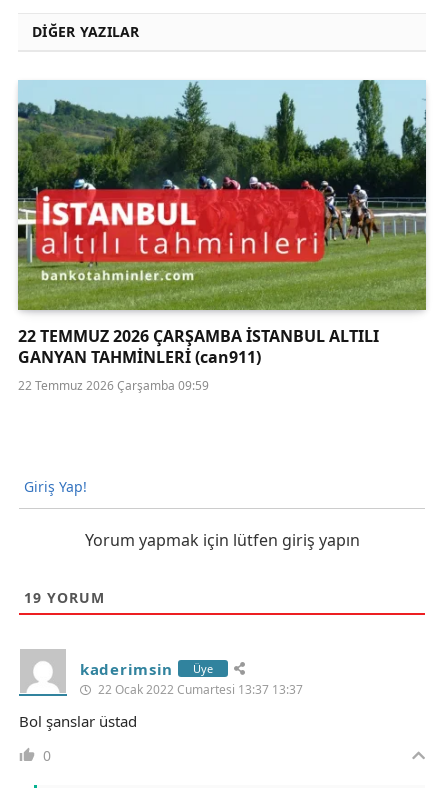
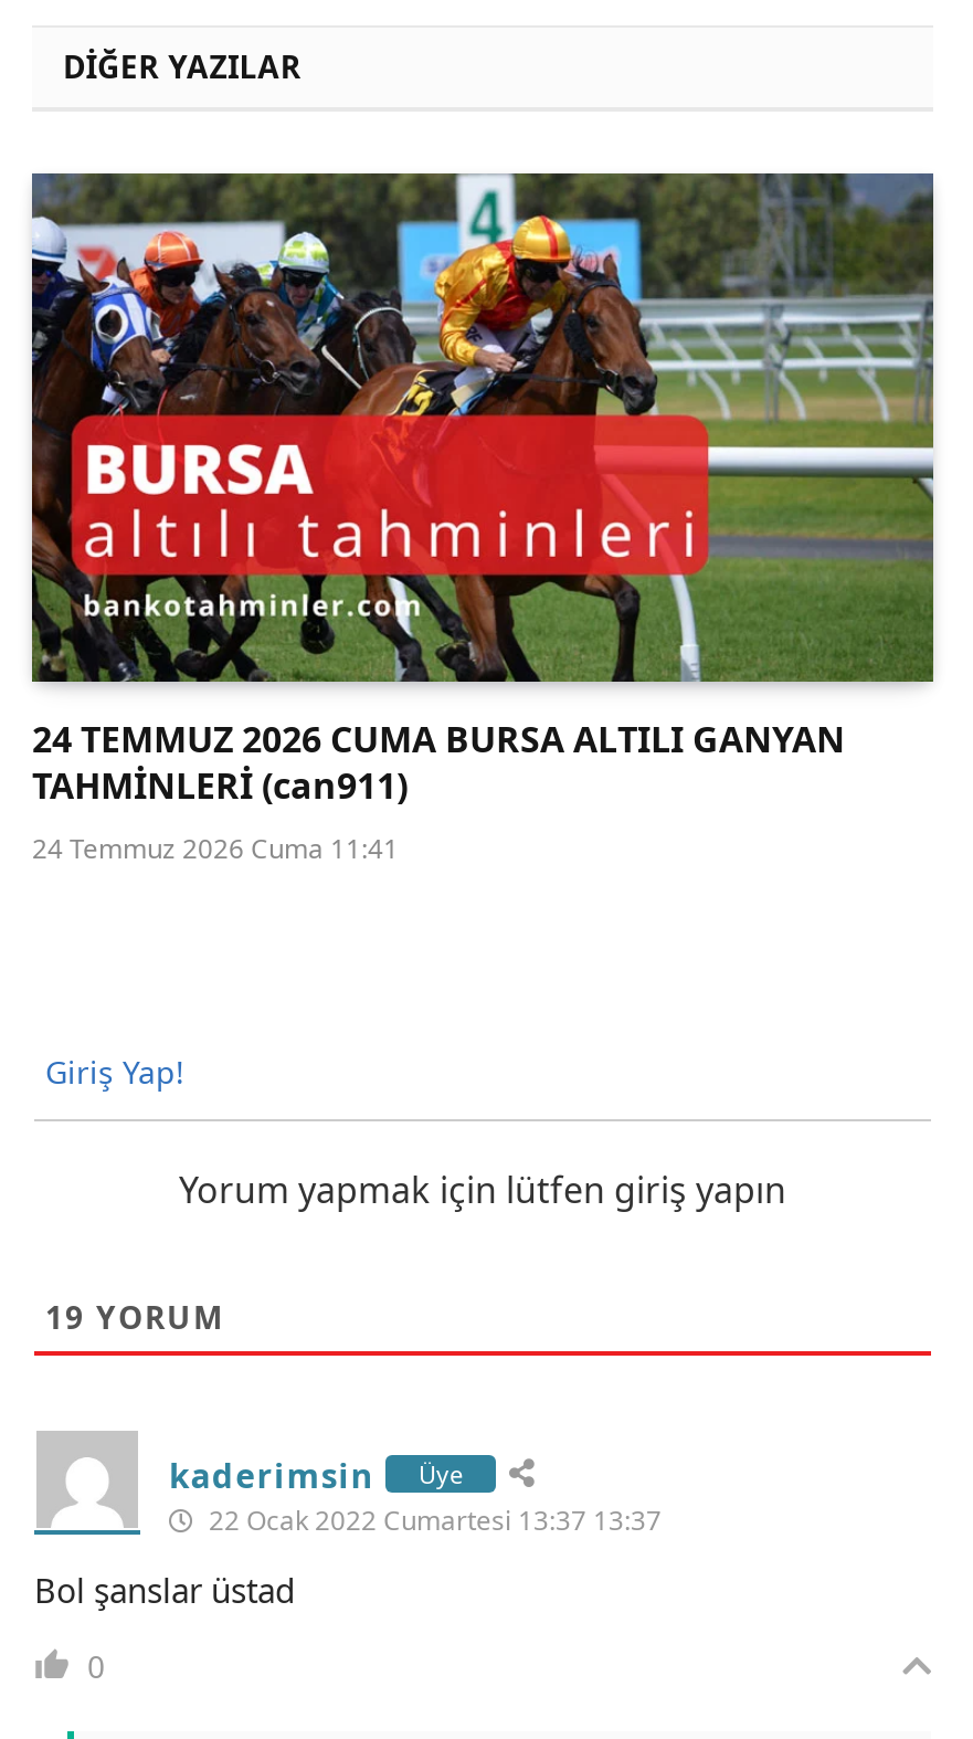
- [image]
- 22 TEMMUZ 2026 ÇARŞAMBA İSTANBUL ALTILI
- GANYAN TAHMİNLERİ (can911)
- 22 Temmuz 2026 Çarşamba 09:59
+ [image]
+ 24 TEMMUZ 2026 CUMA BURSA ALTILI GANYAN
+ TAHMİNLERİ (can911)
+ 24 Temmuz 2026 Cuma 11:41
